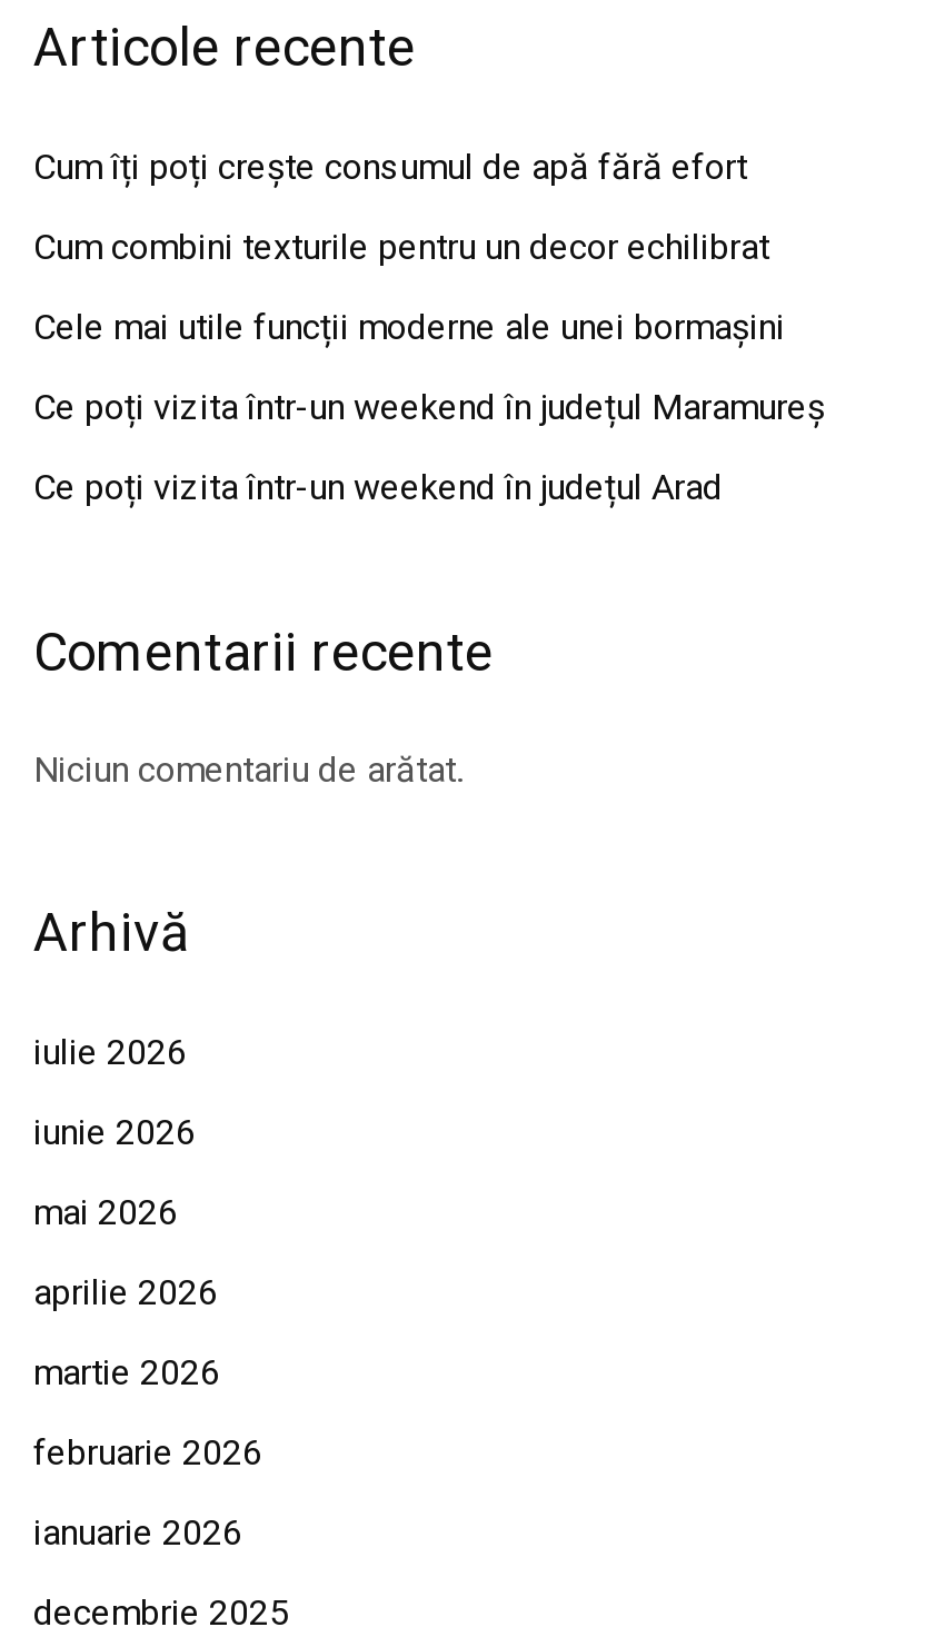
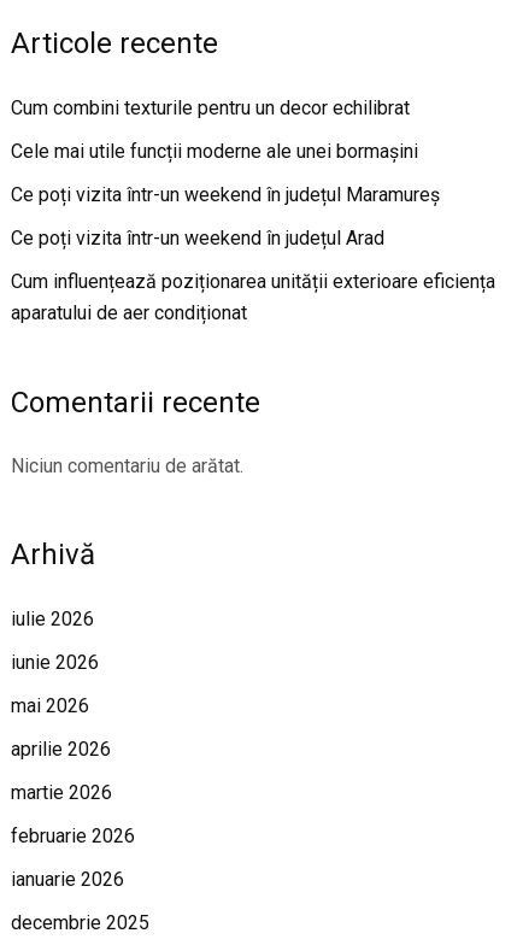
- Cum îți poți crește consumul de apă fără efort

moved up: Cum combini texturile pentru un decor echilibrat | Cele mai utile funcții moderne ale unei bormașini | Ce poți vizita într-un weekend în județul Maramureș | Ce poți vizita într-un weekend în județul Arad

+ Cum influențează poziționarea unității exterioare eficiența
+ aparatului de aer condiționat
